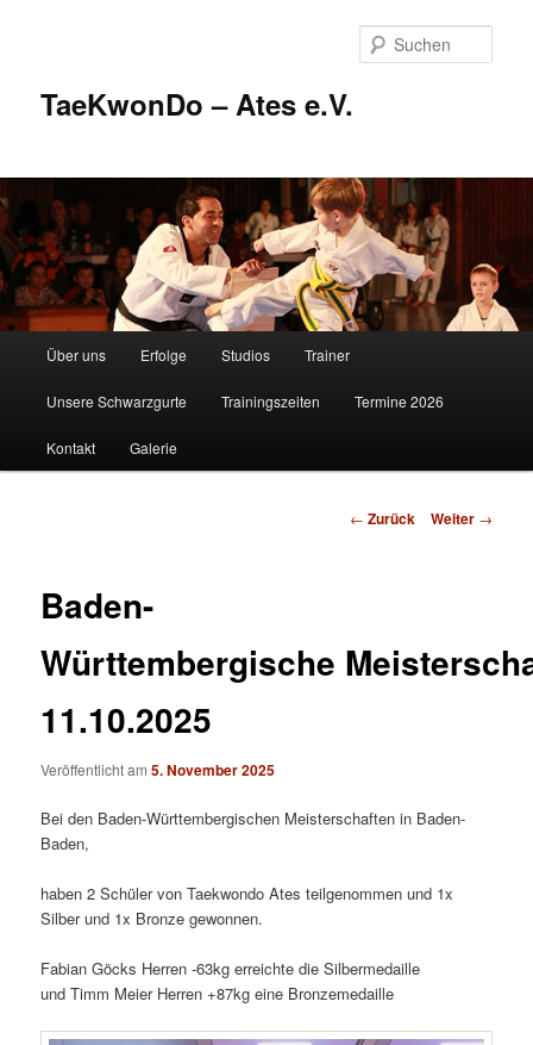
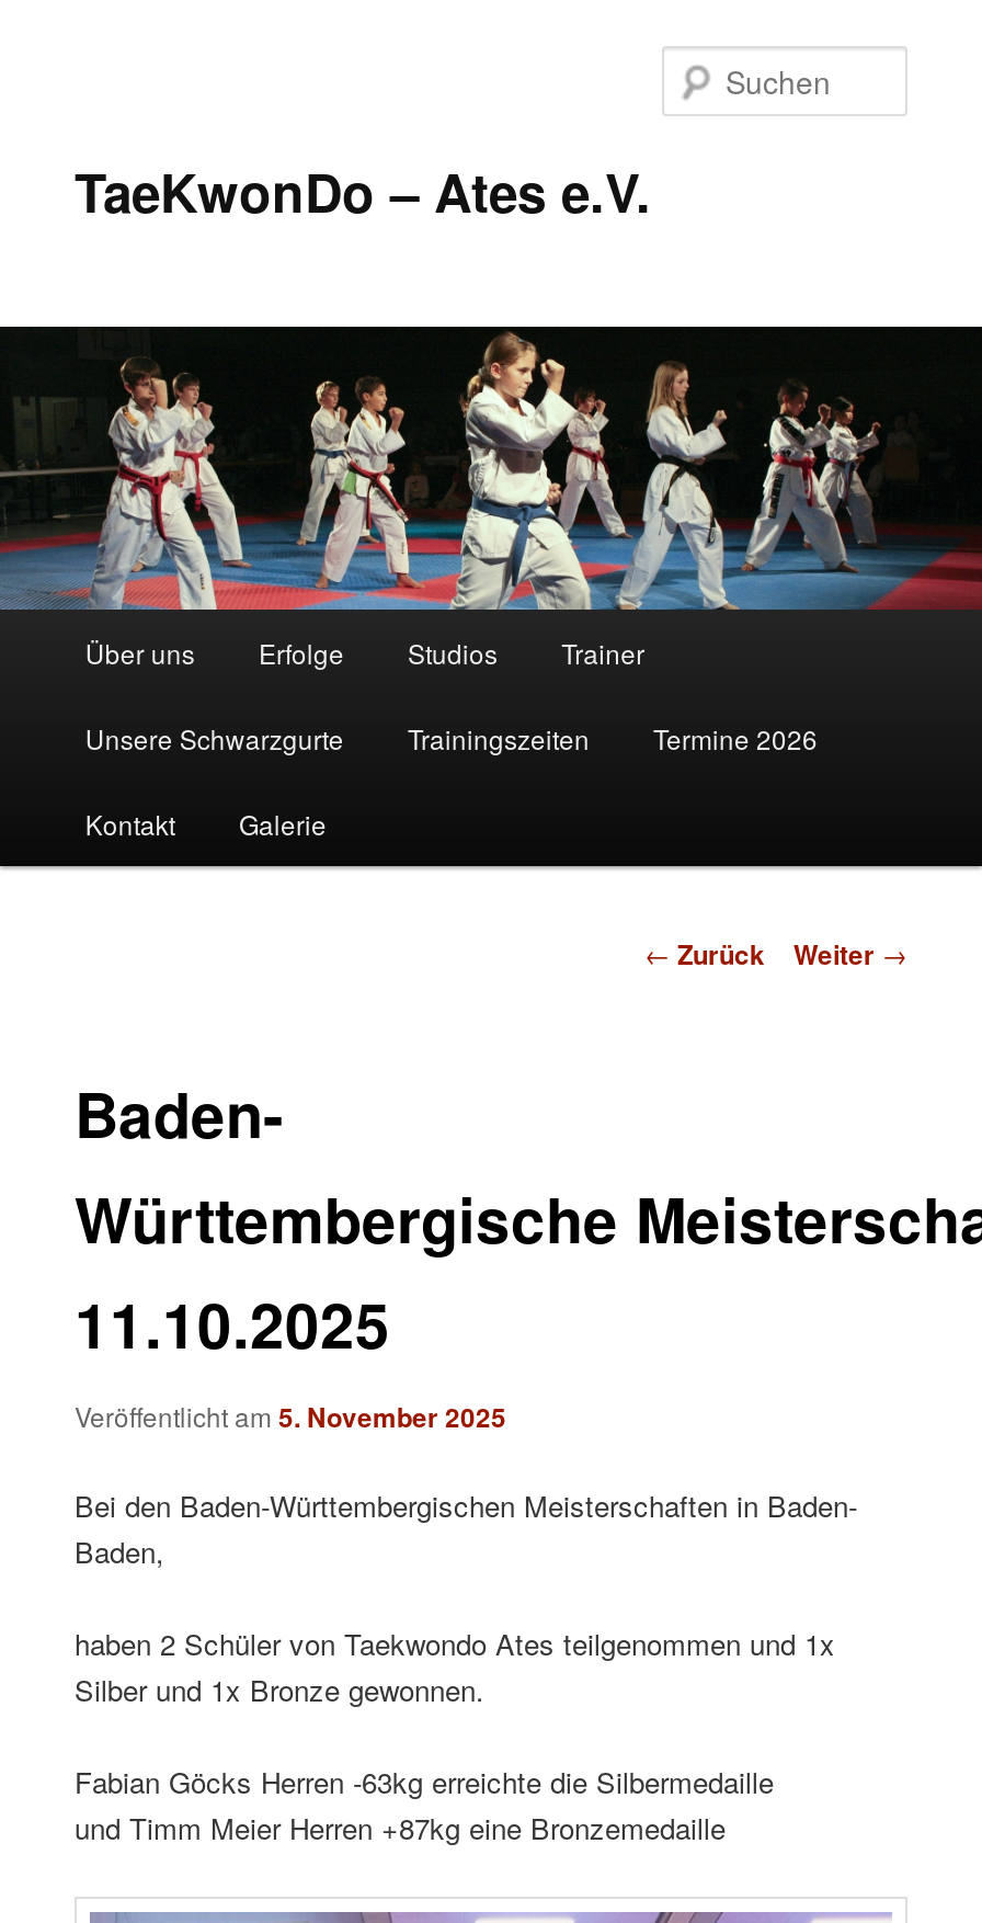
- [image]
+ [image]
